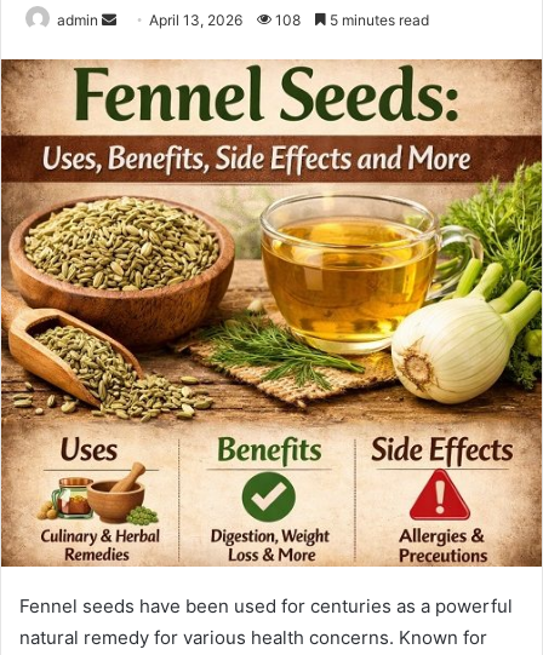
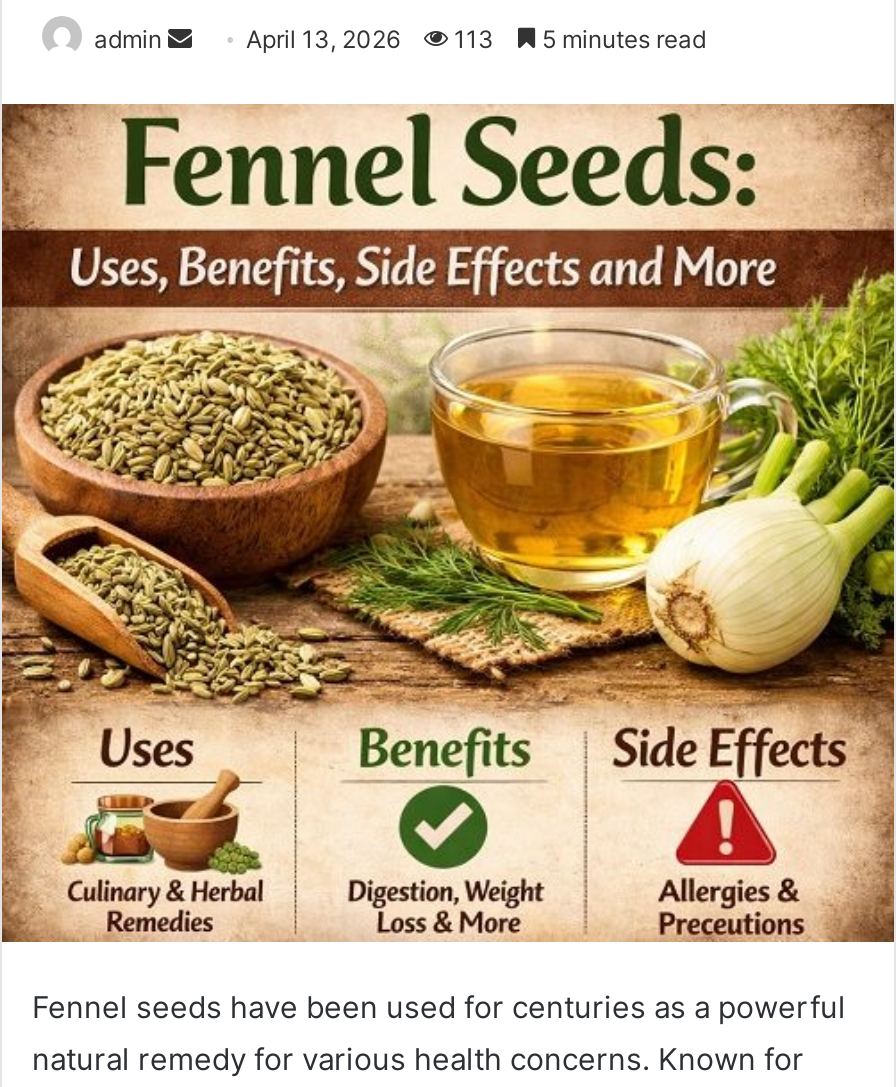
- 108
+ 113
